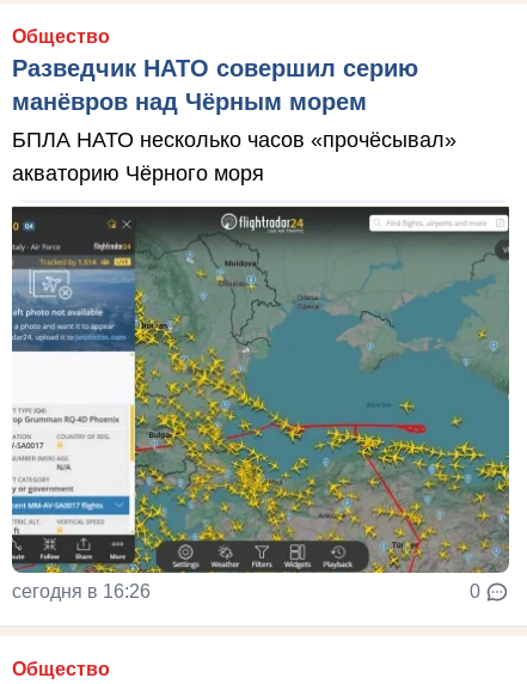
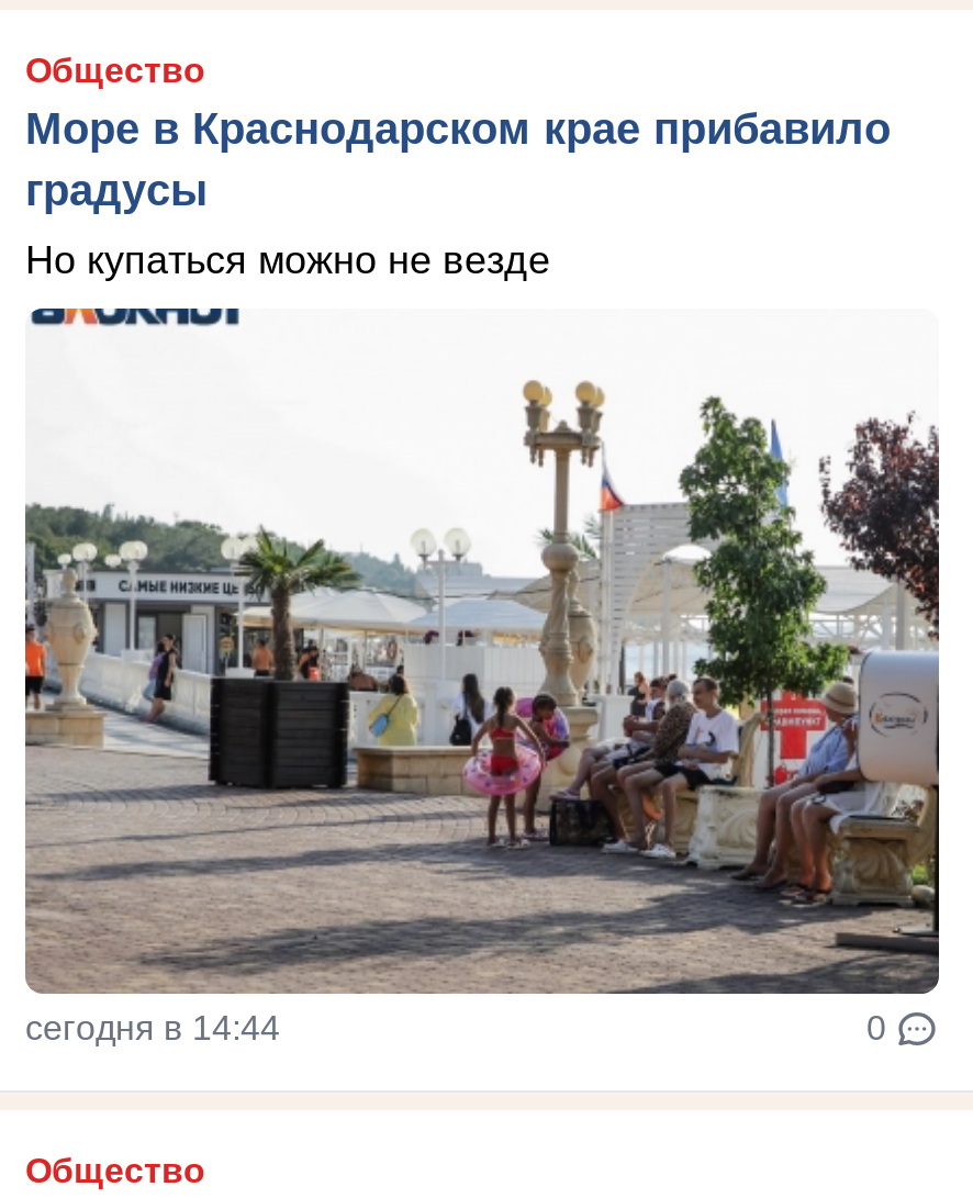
- Разведчик НАТО совершил серию
- манёвров над Чёрным морем
+ Море в Краснодарском крае прибавило
+ градусы

- БПЛА НАТО несколько часов «прочёсывал»
- акваторию Чёрного моря
+ Но купаться можно не везде

- [image]
- сегодня в 16:26
+ [image]
+ сегодня в 14:44
